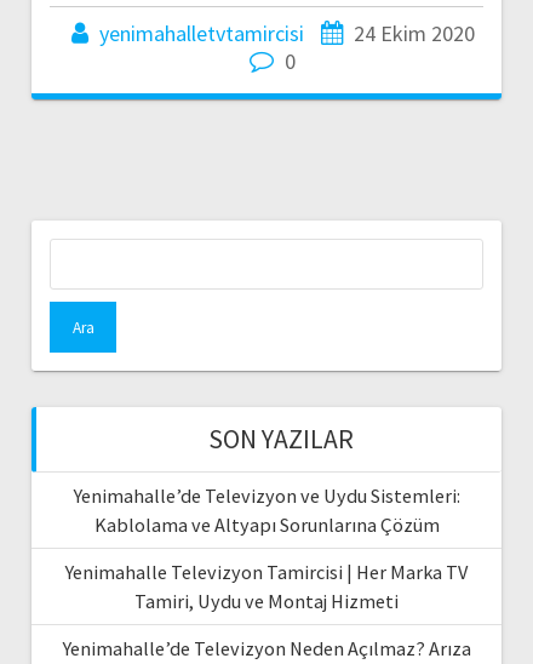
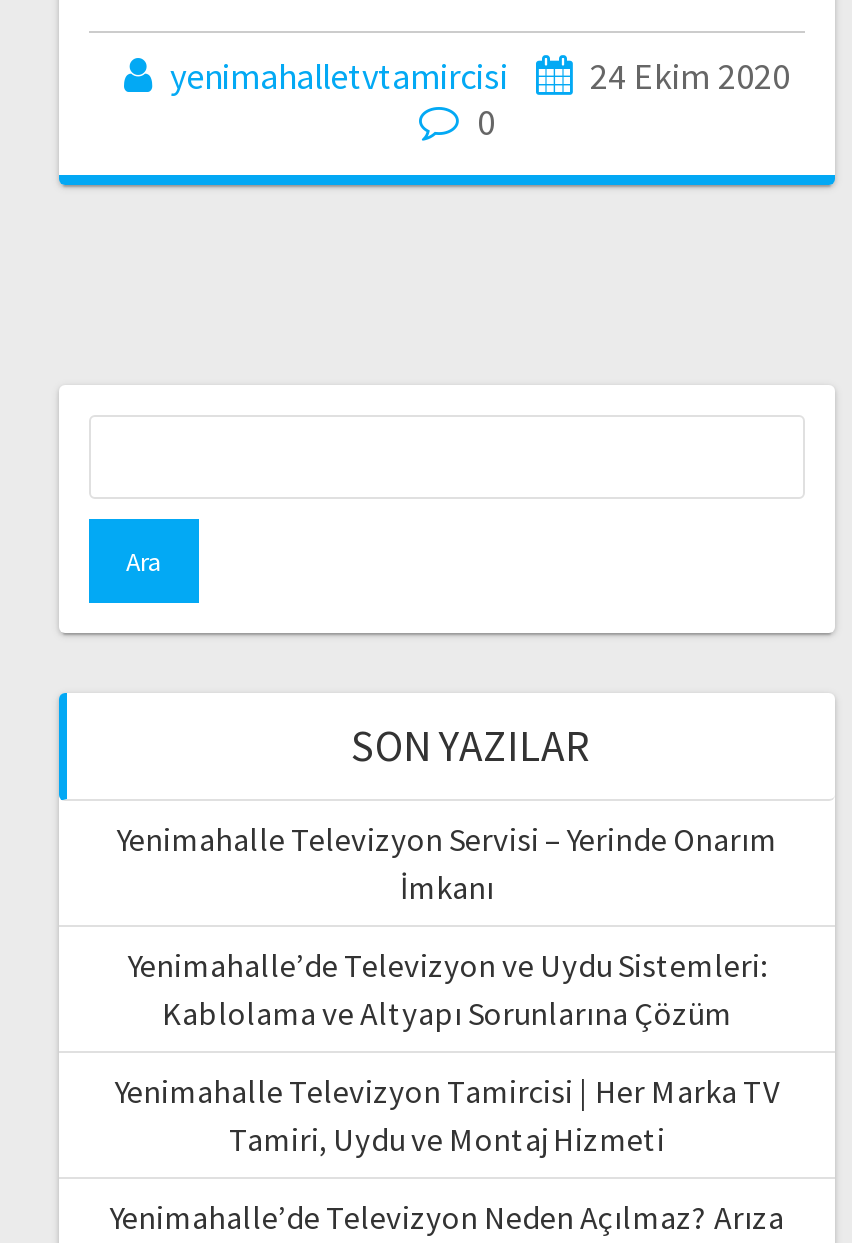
+ Yenimahalle Televizyon Servisi – Yerinde Onarım
+ İmkanı
